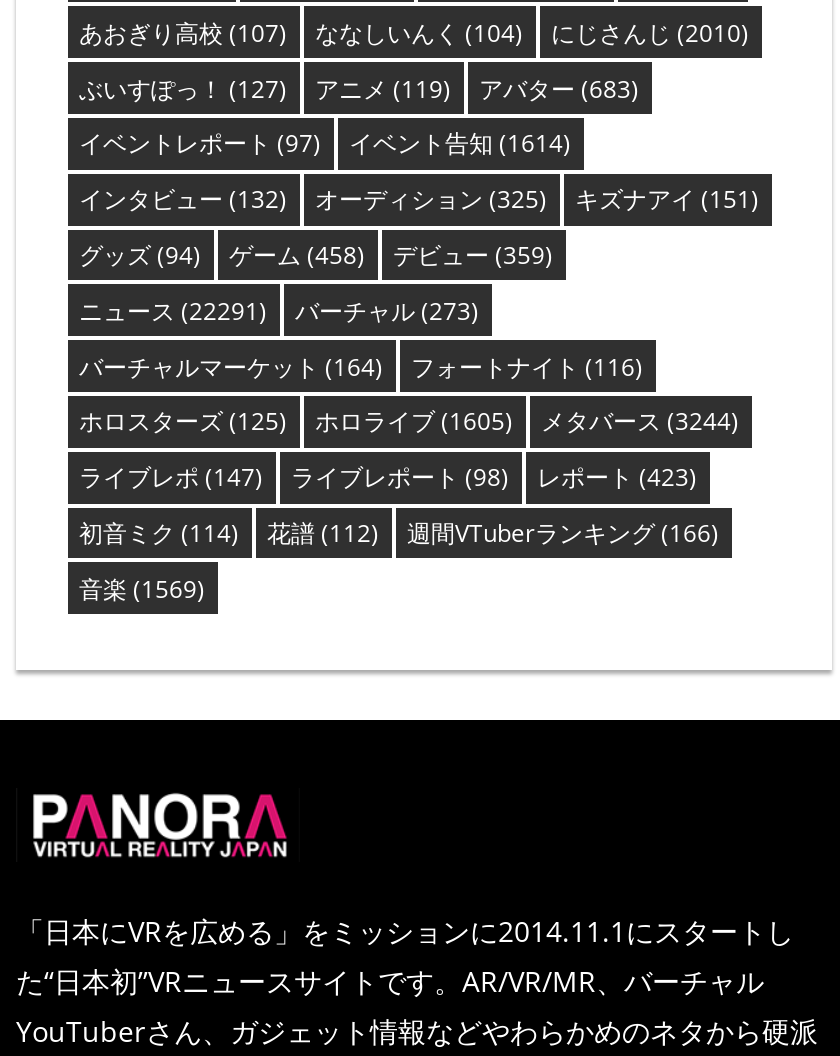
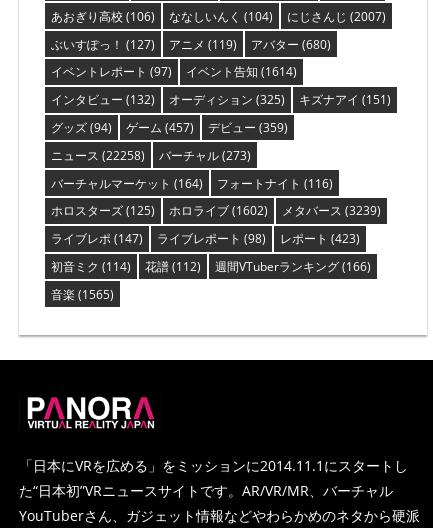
- あおぎり高校(107)
+ あおぎり高校(106)

- にじさんじ(2010)
+ にじさんじ(2007)

- ぶいすぽっ！(127) アニメ(119) アバター(683)
+ ぶいすぽっ！(127) アニメ(119) アバター(680)

- グッズ(94) ゲーム(458) デビュー(359)
+ グッズ(94) ゲーム(457) デビュー(359)

- ニュース(22291) バーチャル(273)
+ ニュース(22258) バーチャル(273)

- ホロライブ(1605)
+ ホロライブ(1602)

- メタバース(3244)
+ メタバース(3239)

- 音楽(1569)
+ 音楽(1565)
